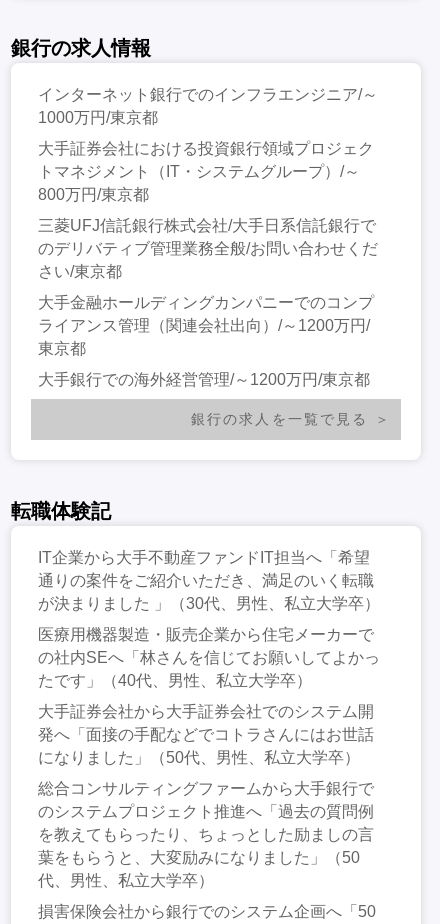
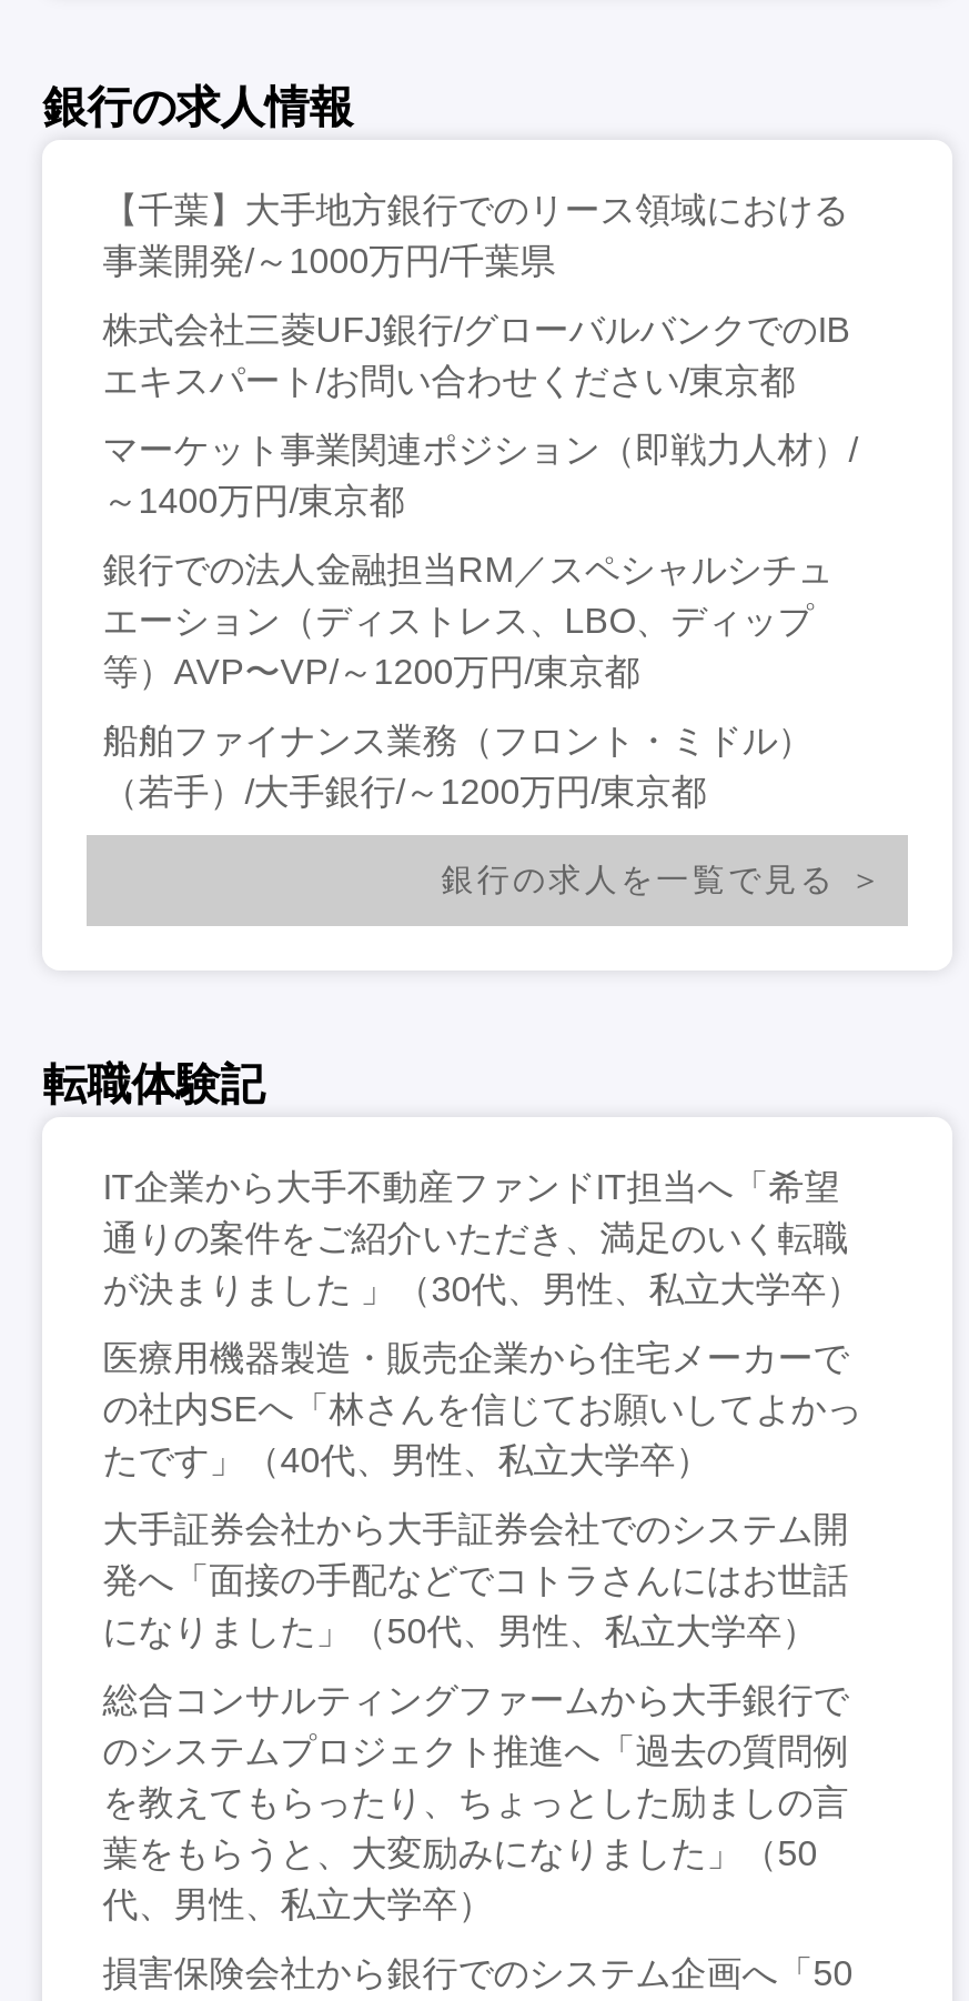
- インターネット銀行でのインフラエンジニア/～
- 1000万円/東京都
+ 【千葉】大手地方銀行でのリース領域における
+ 事業開発/～1000万円/千葉県

- 大手証券会社における投資銀行領域プロジェク
- トマネジメント（IT・システムグループ）/～
- 800万円/東京都
+ 株式会社三菱UFJ銀行/グローバルバンクでのIB
+ エキスパート/お問い合わせください/東京都

- 三菱UFJ信託銀行株式会社/大手日系信託銀行で
- のデリバティブ管理業務全般/お問い合わせくだ
- さい/東京都
+ マーケット事業関連ポジション（即戦力人材）/
+ ～1400万円/東京都

- 大手金融ホールディングカンパニーでのコンプ
- ライアンス管理（関連会社出向）/～1200万円/
- 東京都
+ 銀行での法人金融担当RM／スペシャルシチュ
+ エーション（ディストレス、LBO、ディップ
+ 等）AVP〜VP/～1200万円/東京都

- 大手銀行での海外経営管理/～1200万円/東京都
+ 船舶ファイナンス業務（フロント・ミドル）
+ （若手）/大手銀行/～1200万円/東京都
